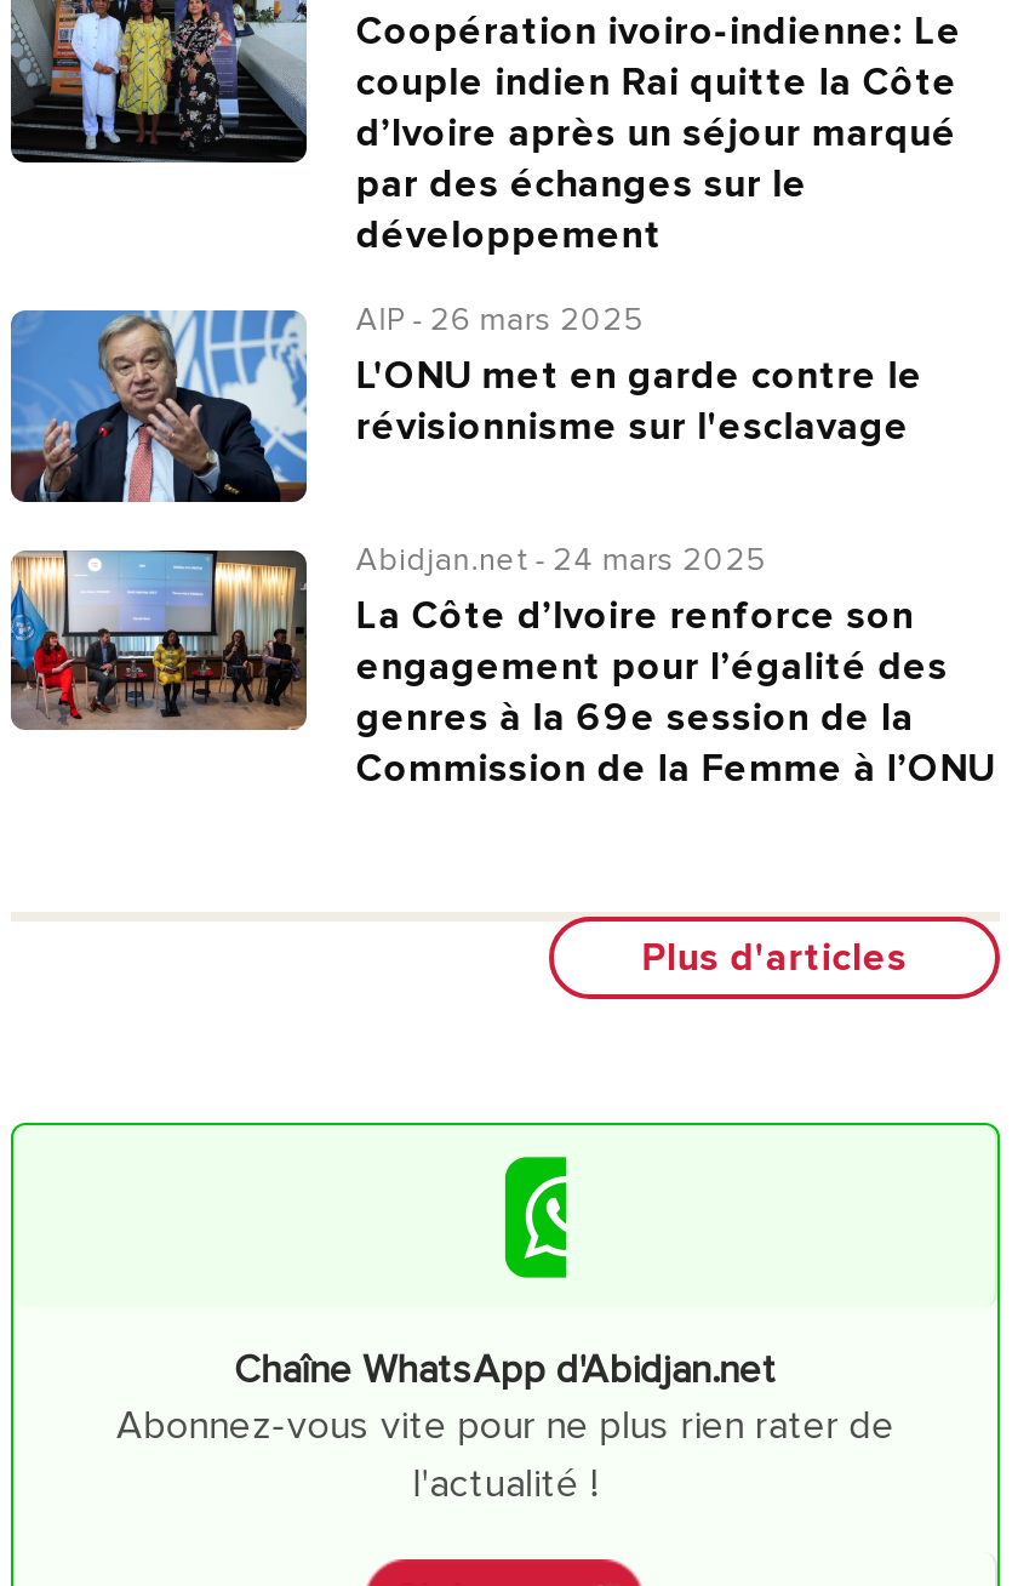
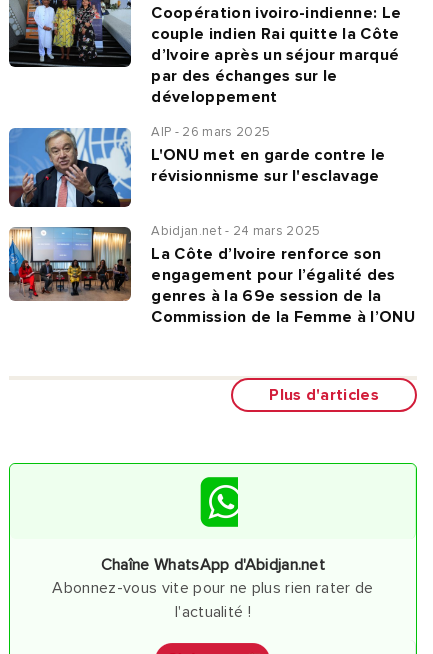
- [image]
+ [image]
